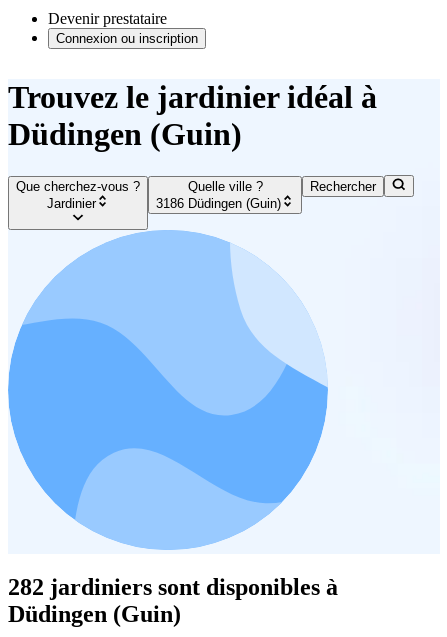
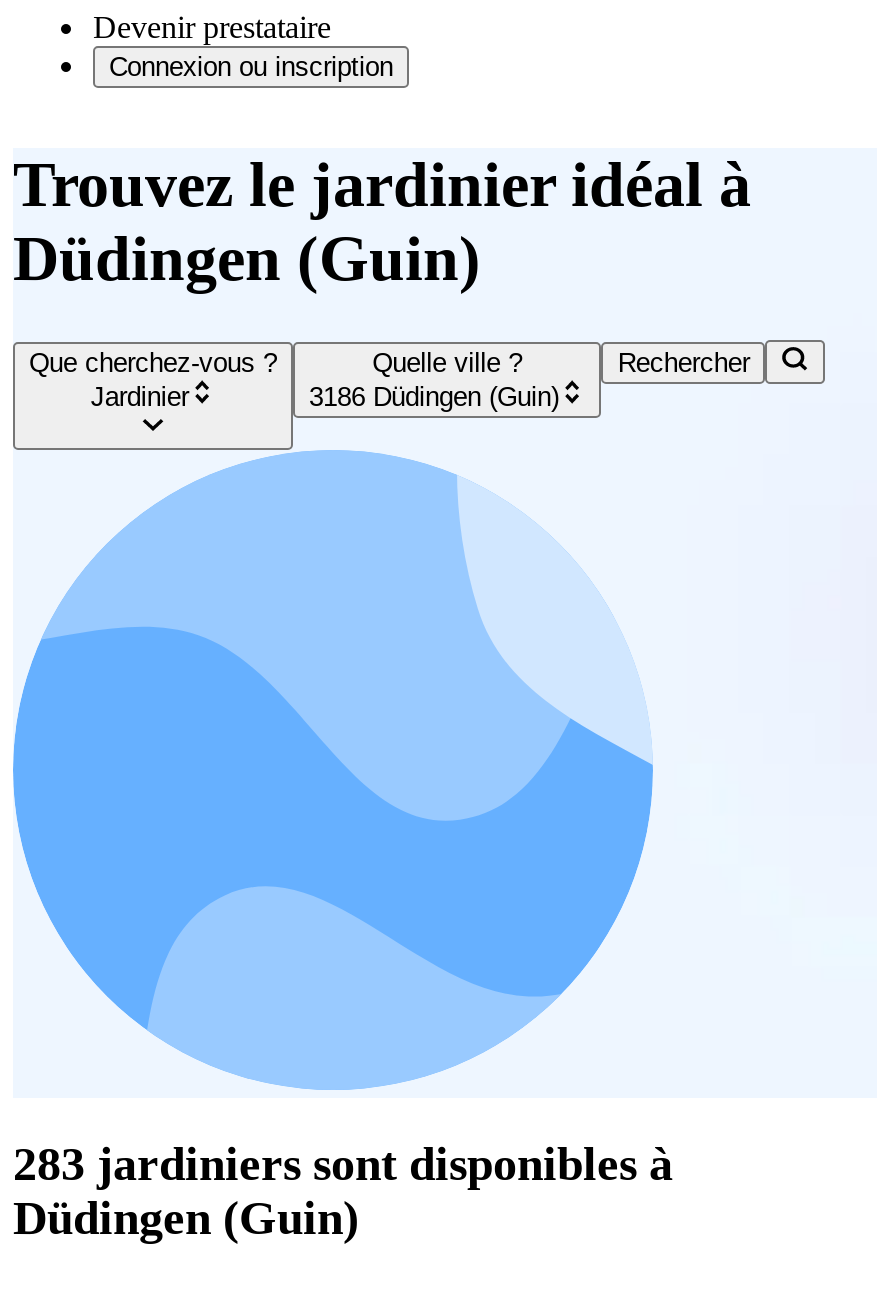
- 282 jardiniers sont disponibles à
+ 283 jardiniers sont disponibles à
